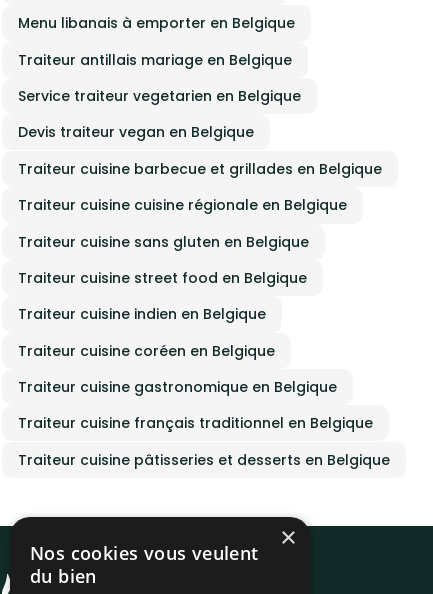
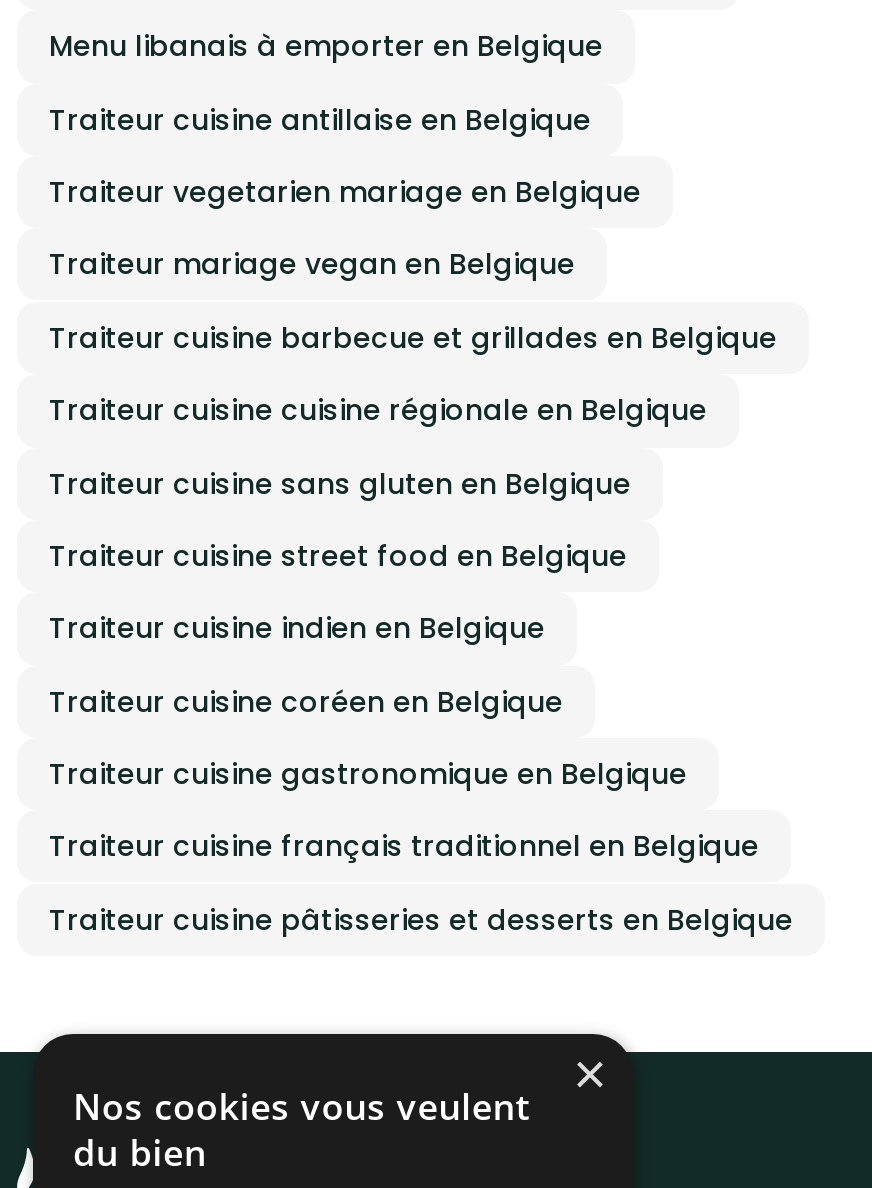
- Traiteur antillais mariage en Belgique
+ Traiteur cuisine antillaise en Belgique

- Service traiteur vegetarien en Belgique
+ Traiteur vegetarien mariage en Belgique

- Devis traiteur vegan en Belgique
+ Traiteur mariage vegan en Belgique
